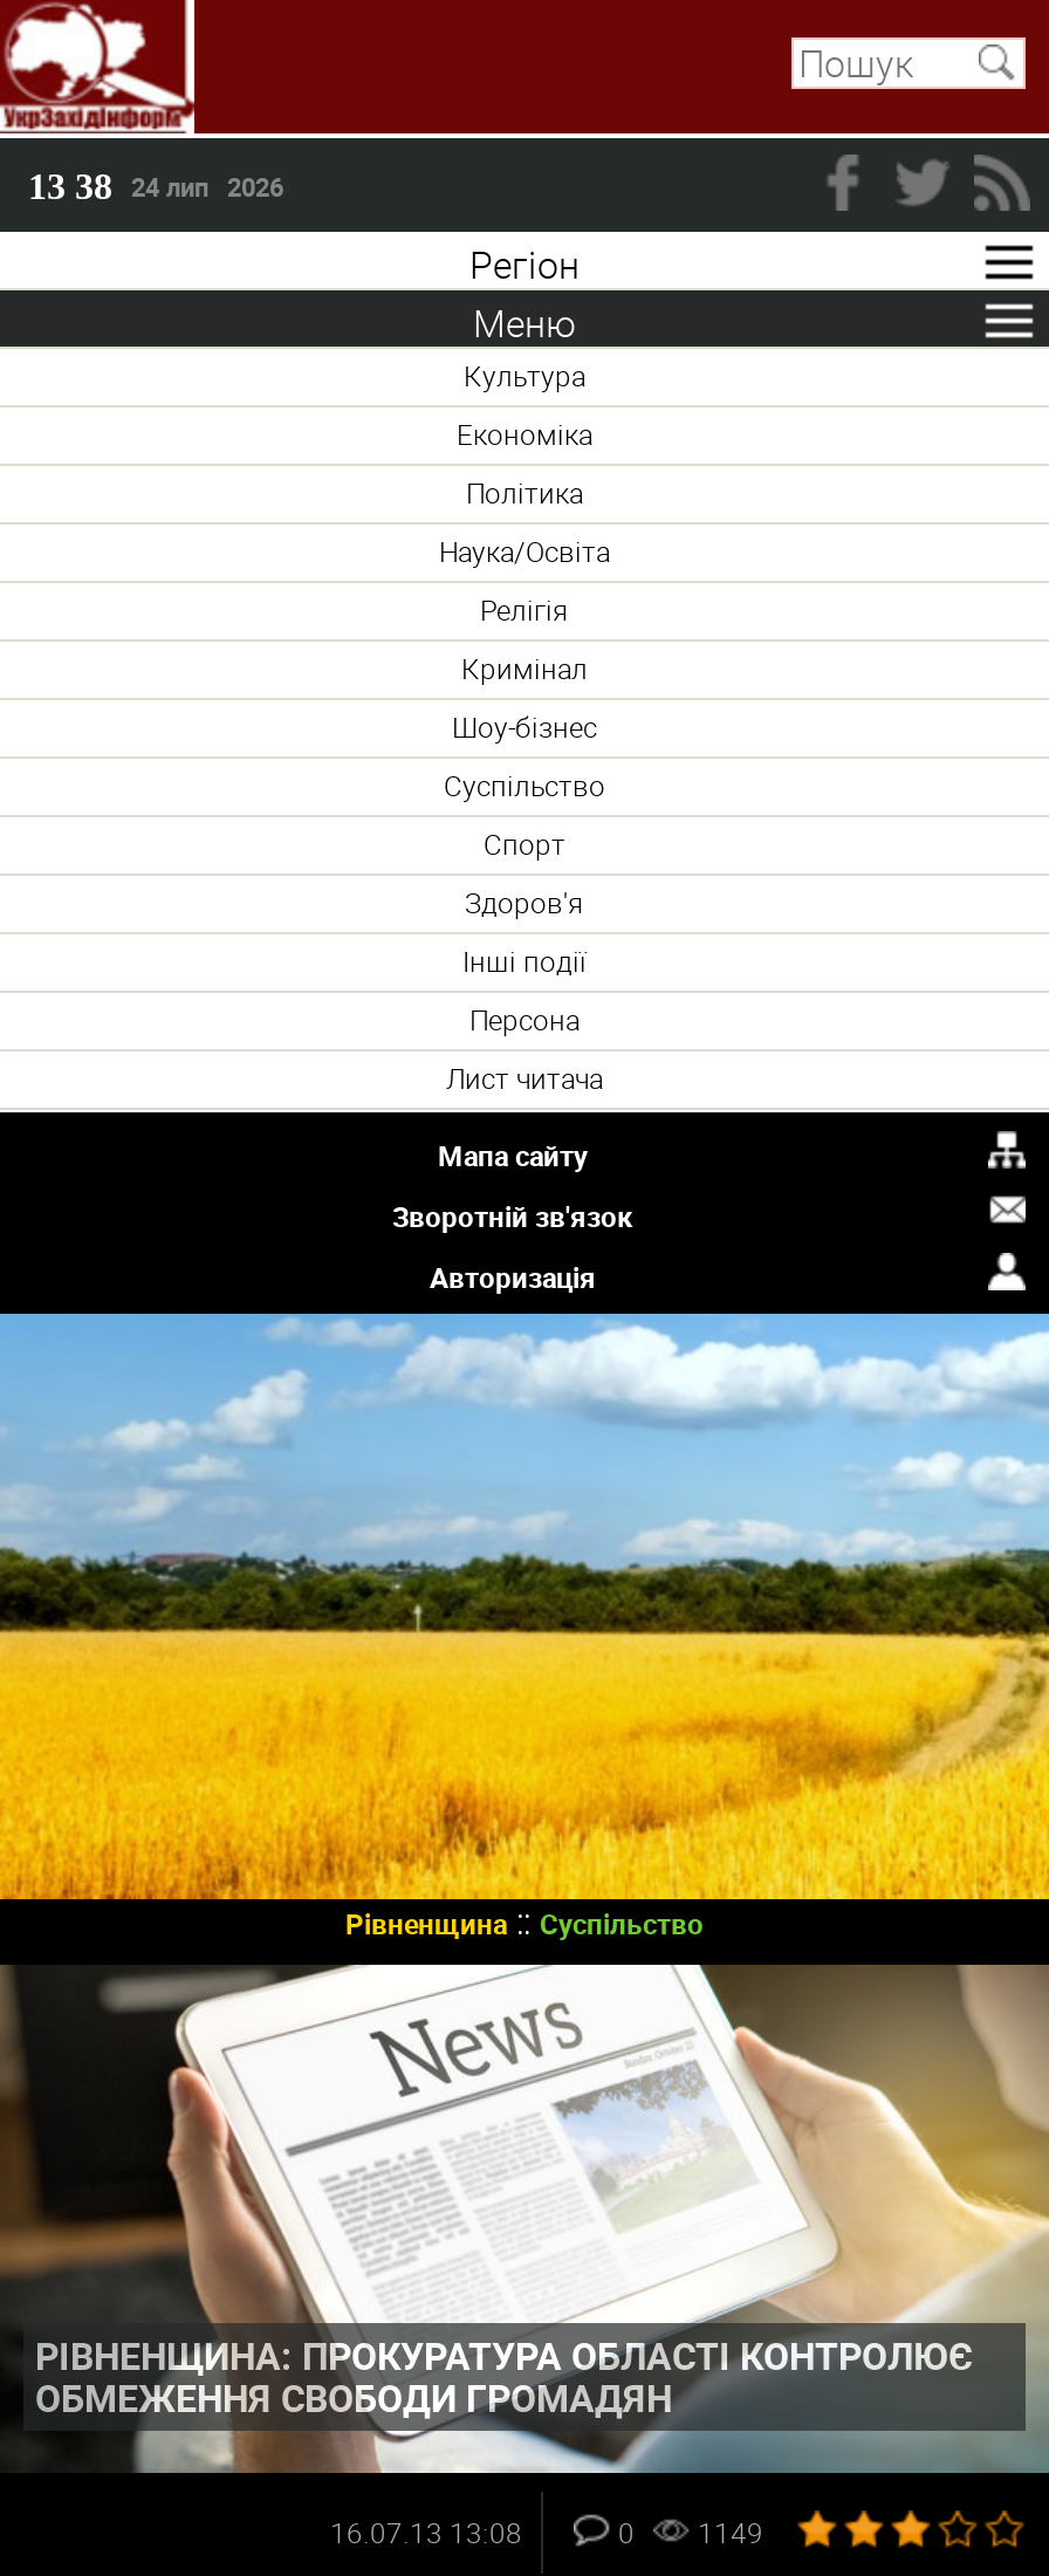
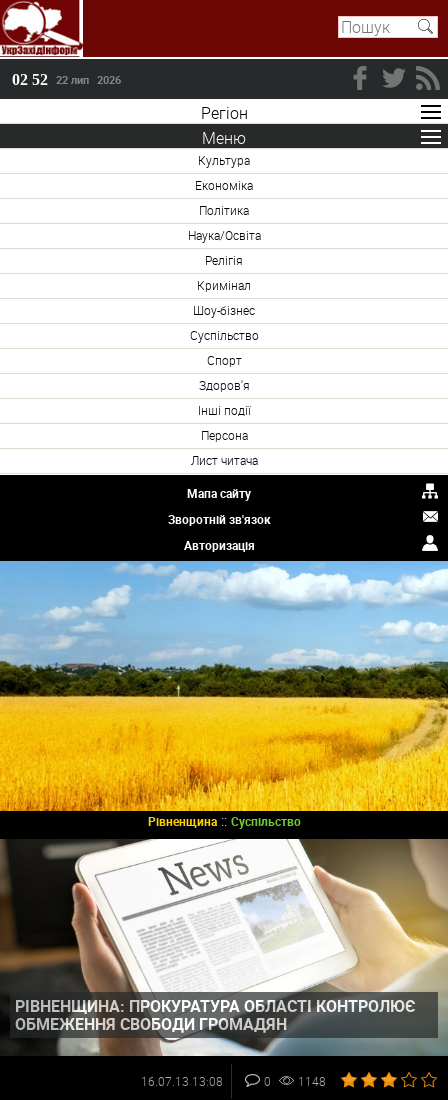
- 13:38 24 лип 2026
+ 02 52 22 лип 2026

- 0 1149
+ 0 1148
